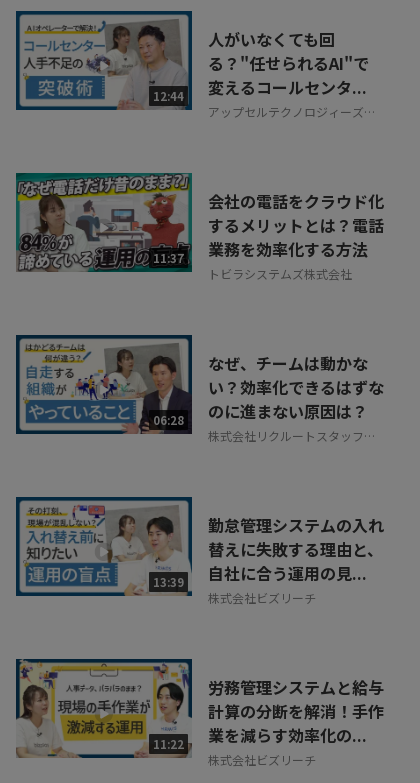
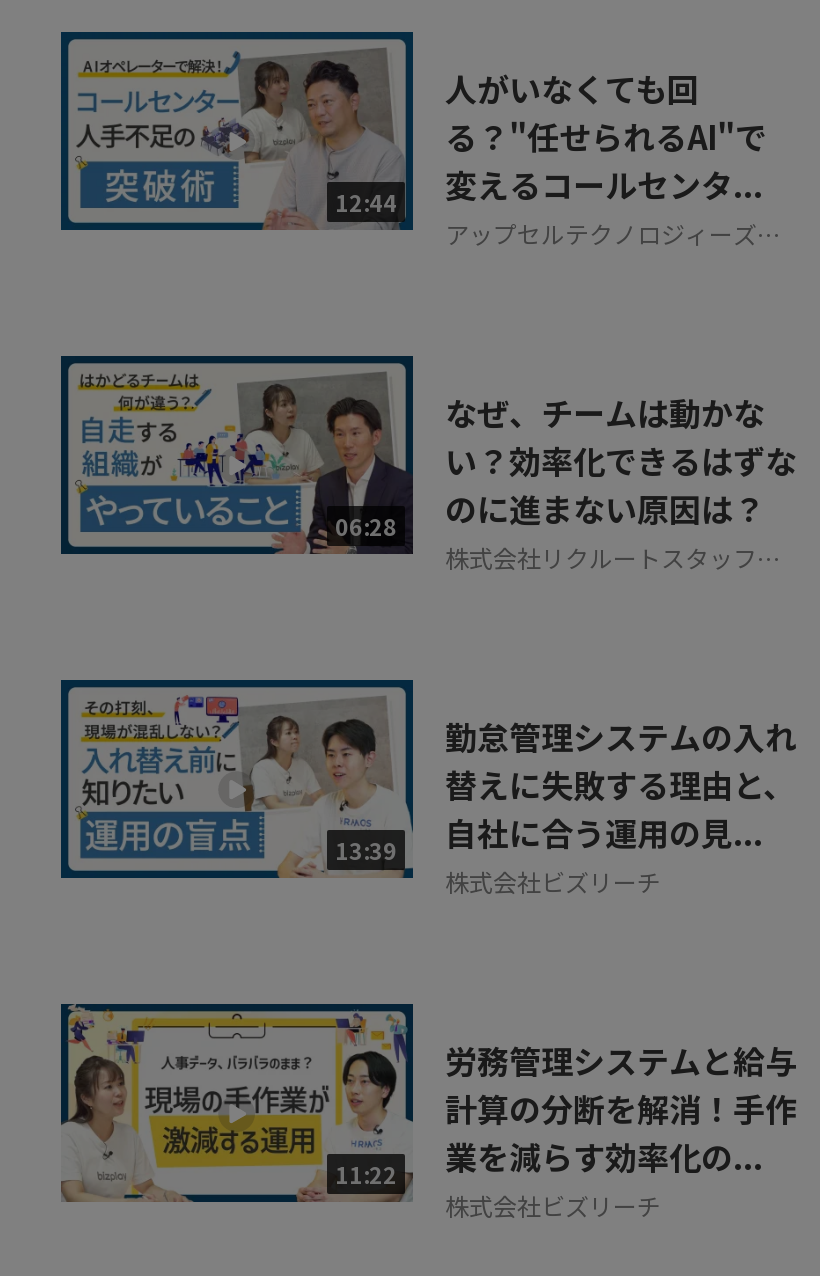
- [image]
- 11:37

- 会社の電話をクラウド化
- するメリットとは？電話
- 業務を効率化する方法
- トビラシステムズ株式会社
